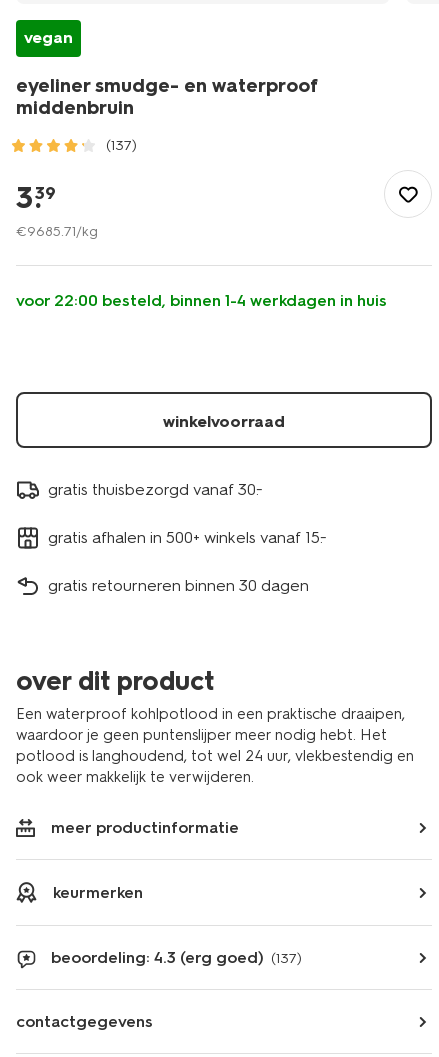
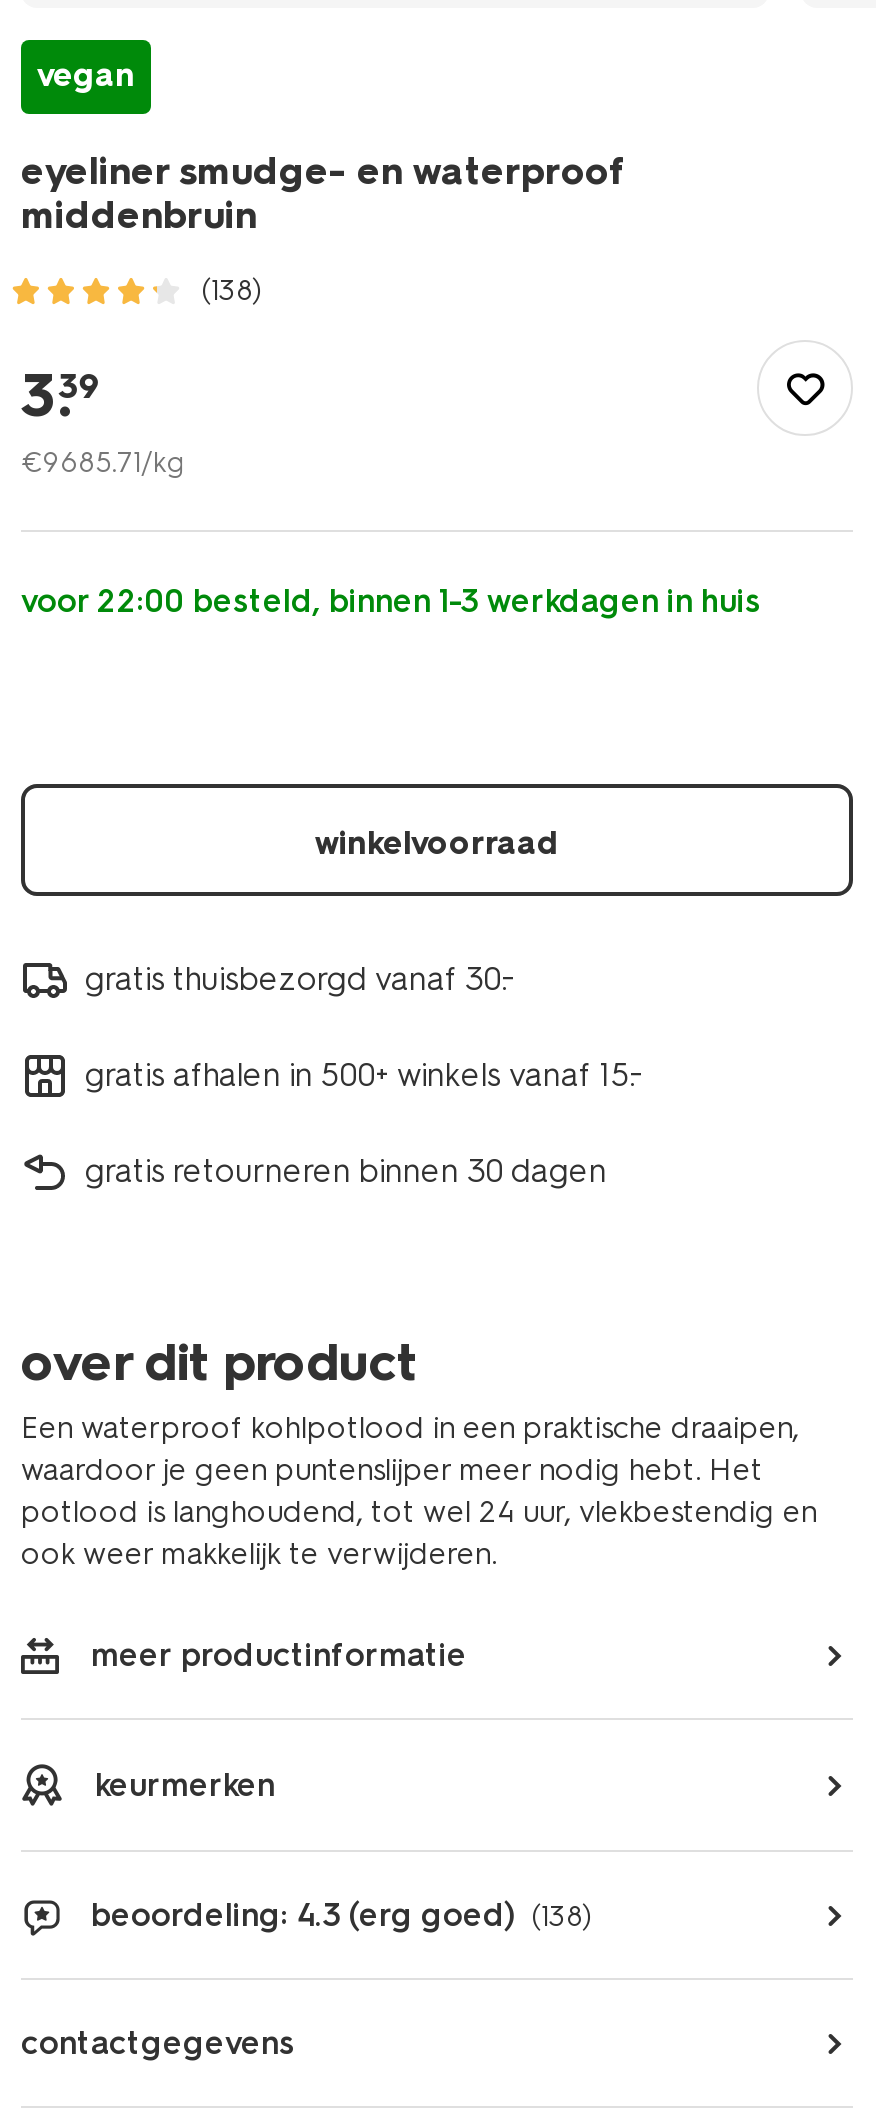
- (137)
+ (138)

- voor 22:00 besteld, binnen 1-4 werkdagen in huis
+ voor 22:00 besteld, binnen 1-3 werkdagen in huis

- beoordeling: 4.3 (erg goed) (137)
+ beoordeling: 4.3 (erg goed) (138)
